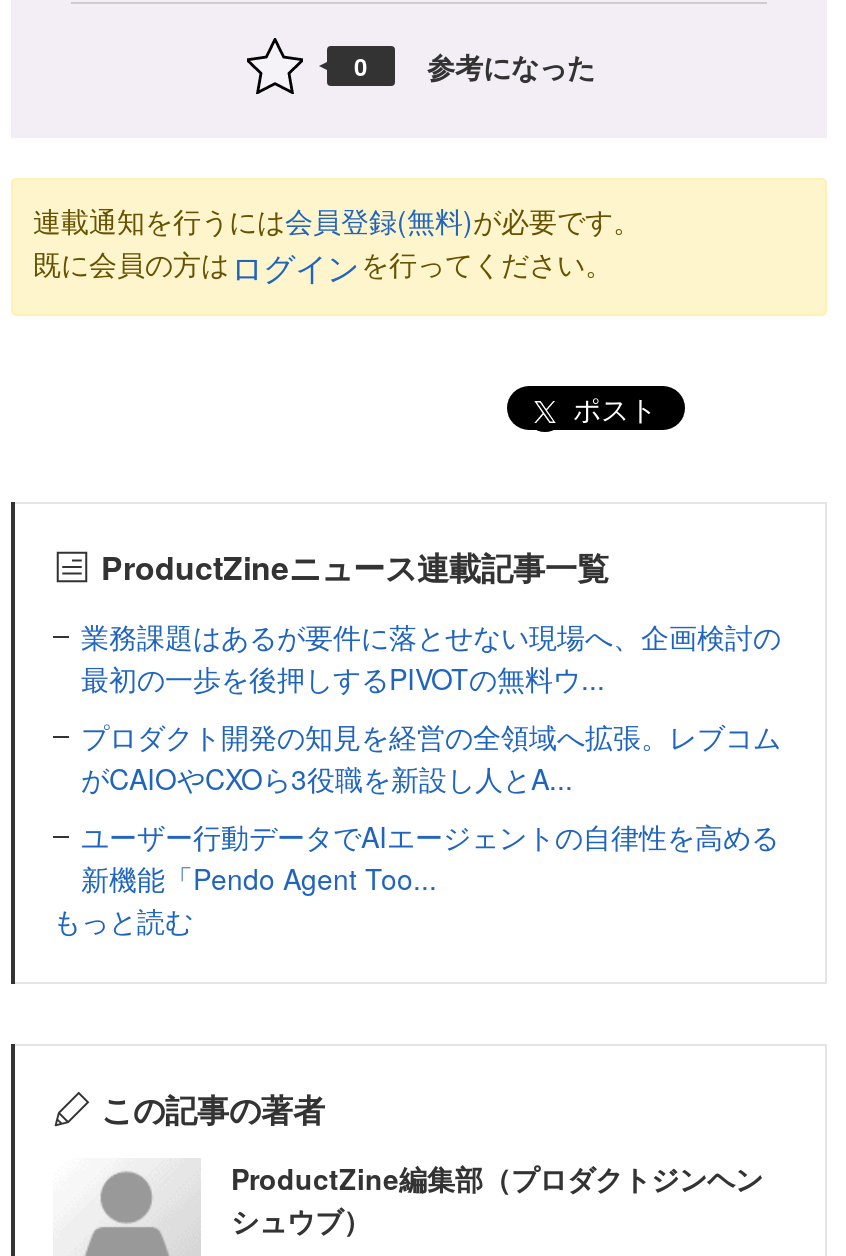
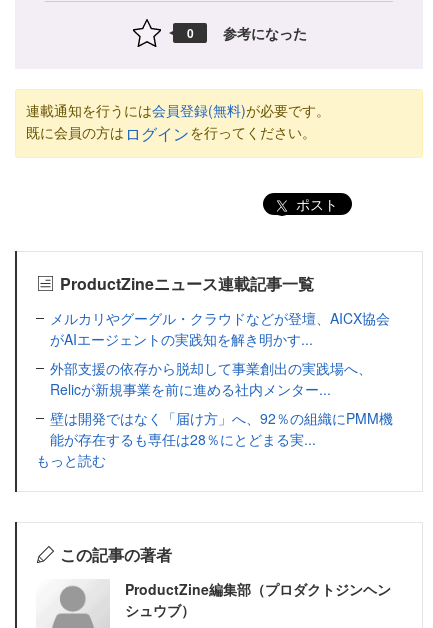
- 業務課題はあるが要件に落とせない現場へ、企画検討の
- 最初の一歩を後押しするPIVOTの無料ウ...
- プロダクト開発の知見を経営の全領域へ拡張。レブコム
- がCAIOやCXOら3役職を新設し人とA...
- ユーザー行動データでAIエージェントの自律性を高める
- 新機能「Pendo Agent Too...
+ メルカリやグーグル・クラウドなどが登壇、AICX協会
+ がAIエージェントの実践知を解き明かす...
+ 外部支援の依存から脱却して事業創出の実践場へ、
+ Relicが新規事業を前に進める社内メンター...
+ 壁は開発ではなく「届け方」へ、92％の組織にPMM機
+ 能が存在するも専任は28％にとどまる実...
